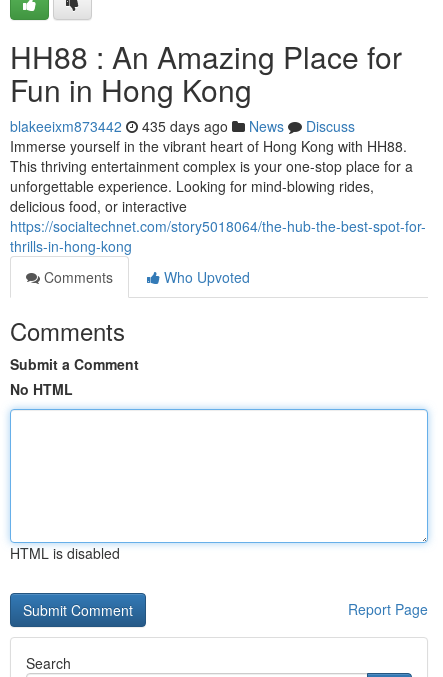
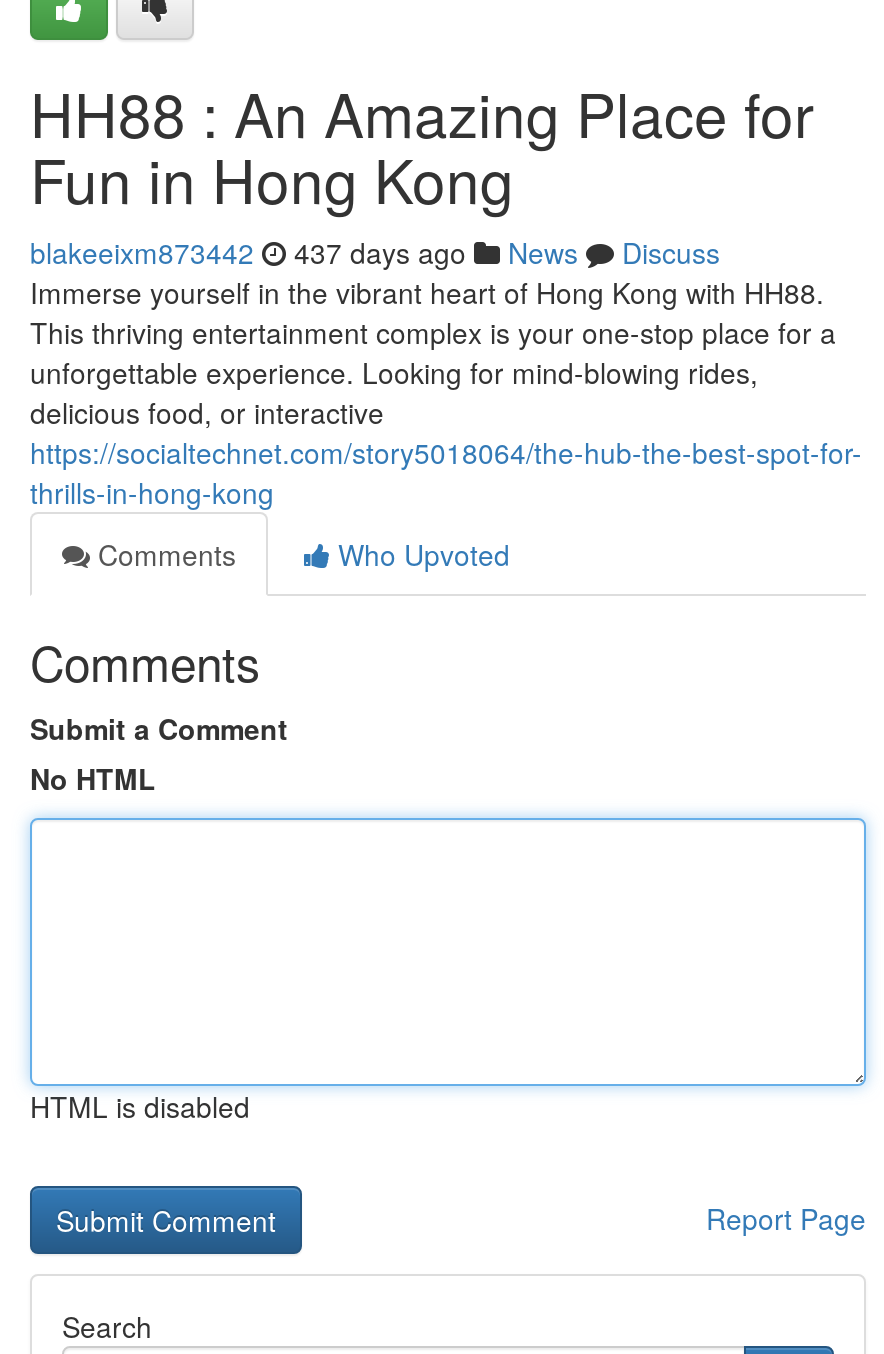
- blakeeixm873442 435 days ago News Discuss
+ blakeeixm873442 437 days ago News Discuss
